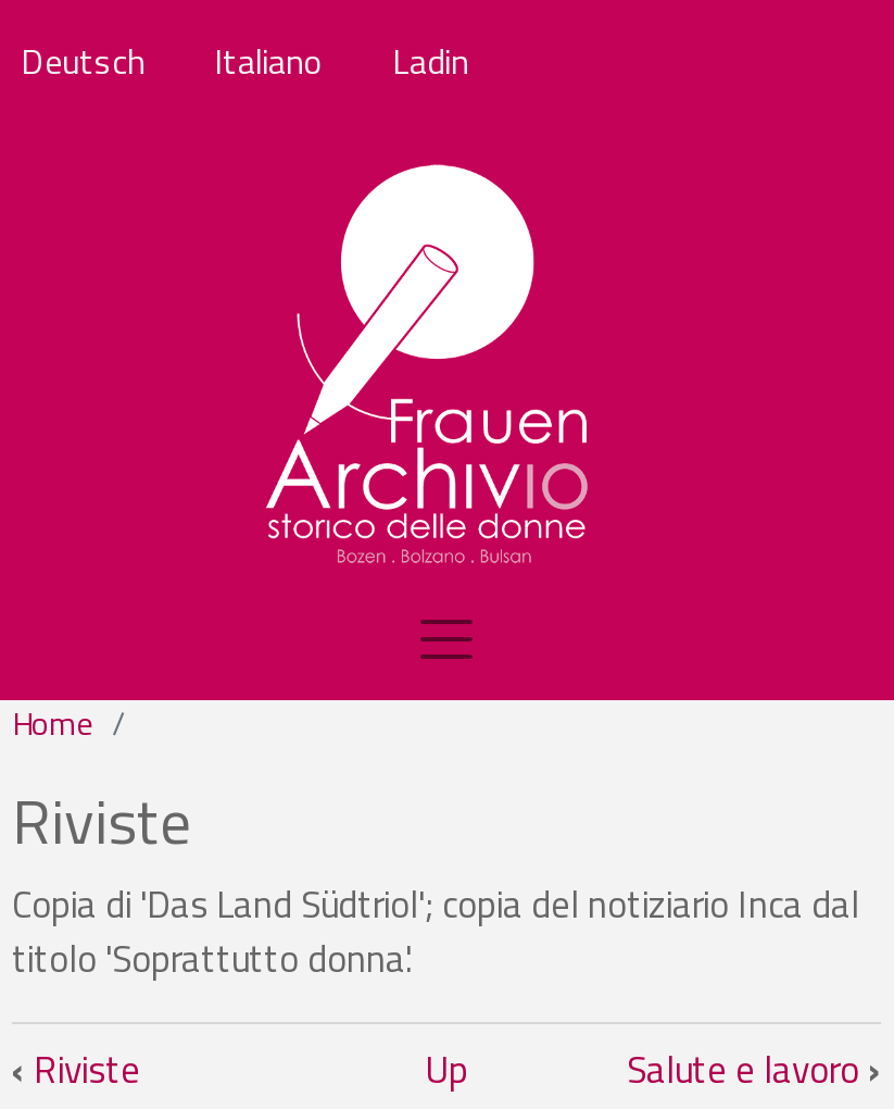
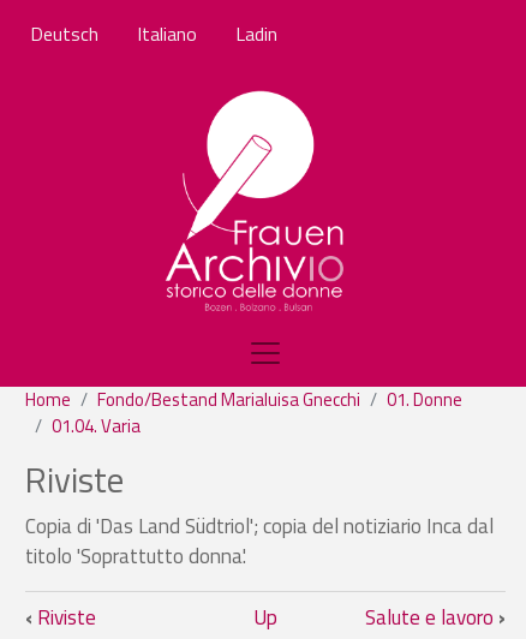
+ Fondo/Bestand Marialuisa Gnecchi
+ 01. Donne
+ 01.04. Varia
